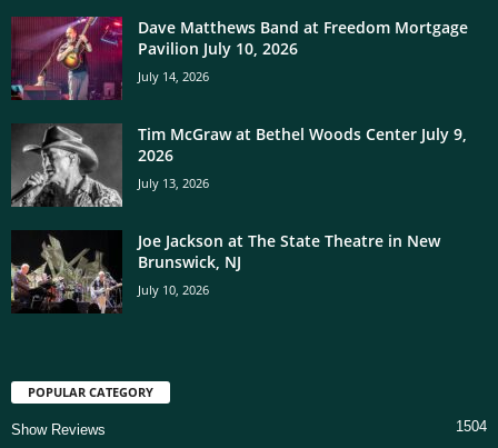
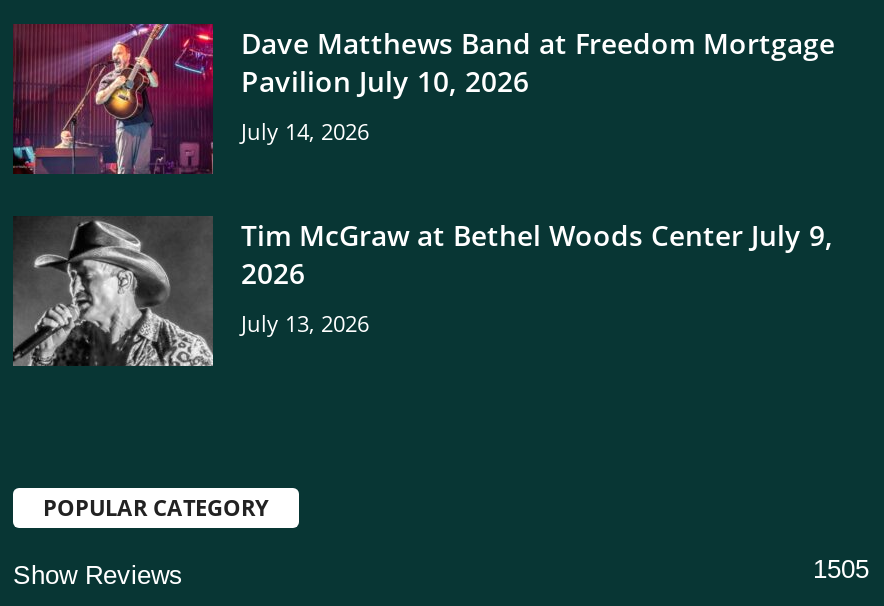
- [image]
- Joe Jackson at The State Theatre in New
- Brunswick, NJ
- July 10, 2026

- 1504
+ 1505
